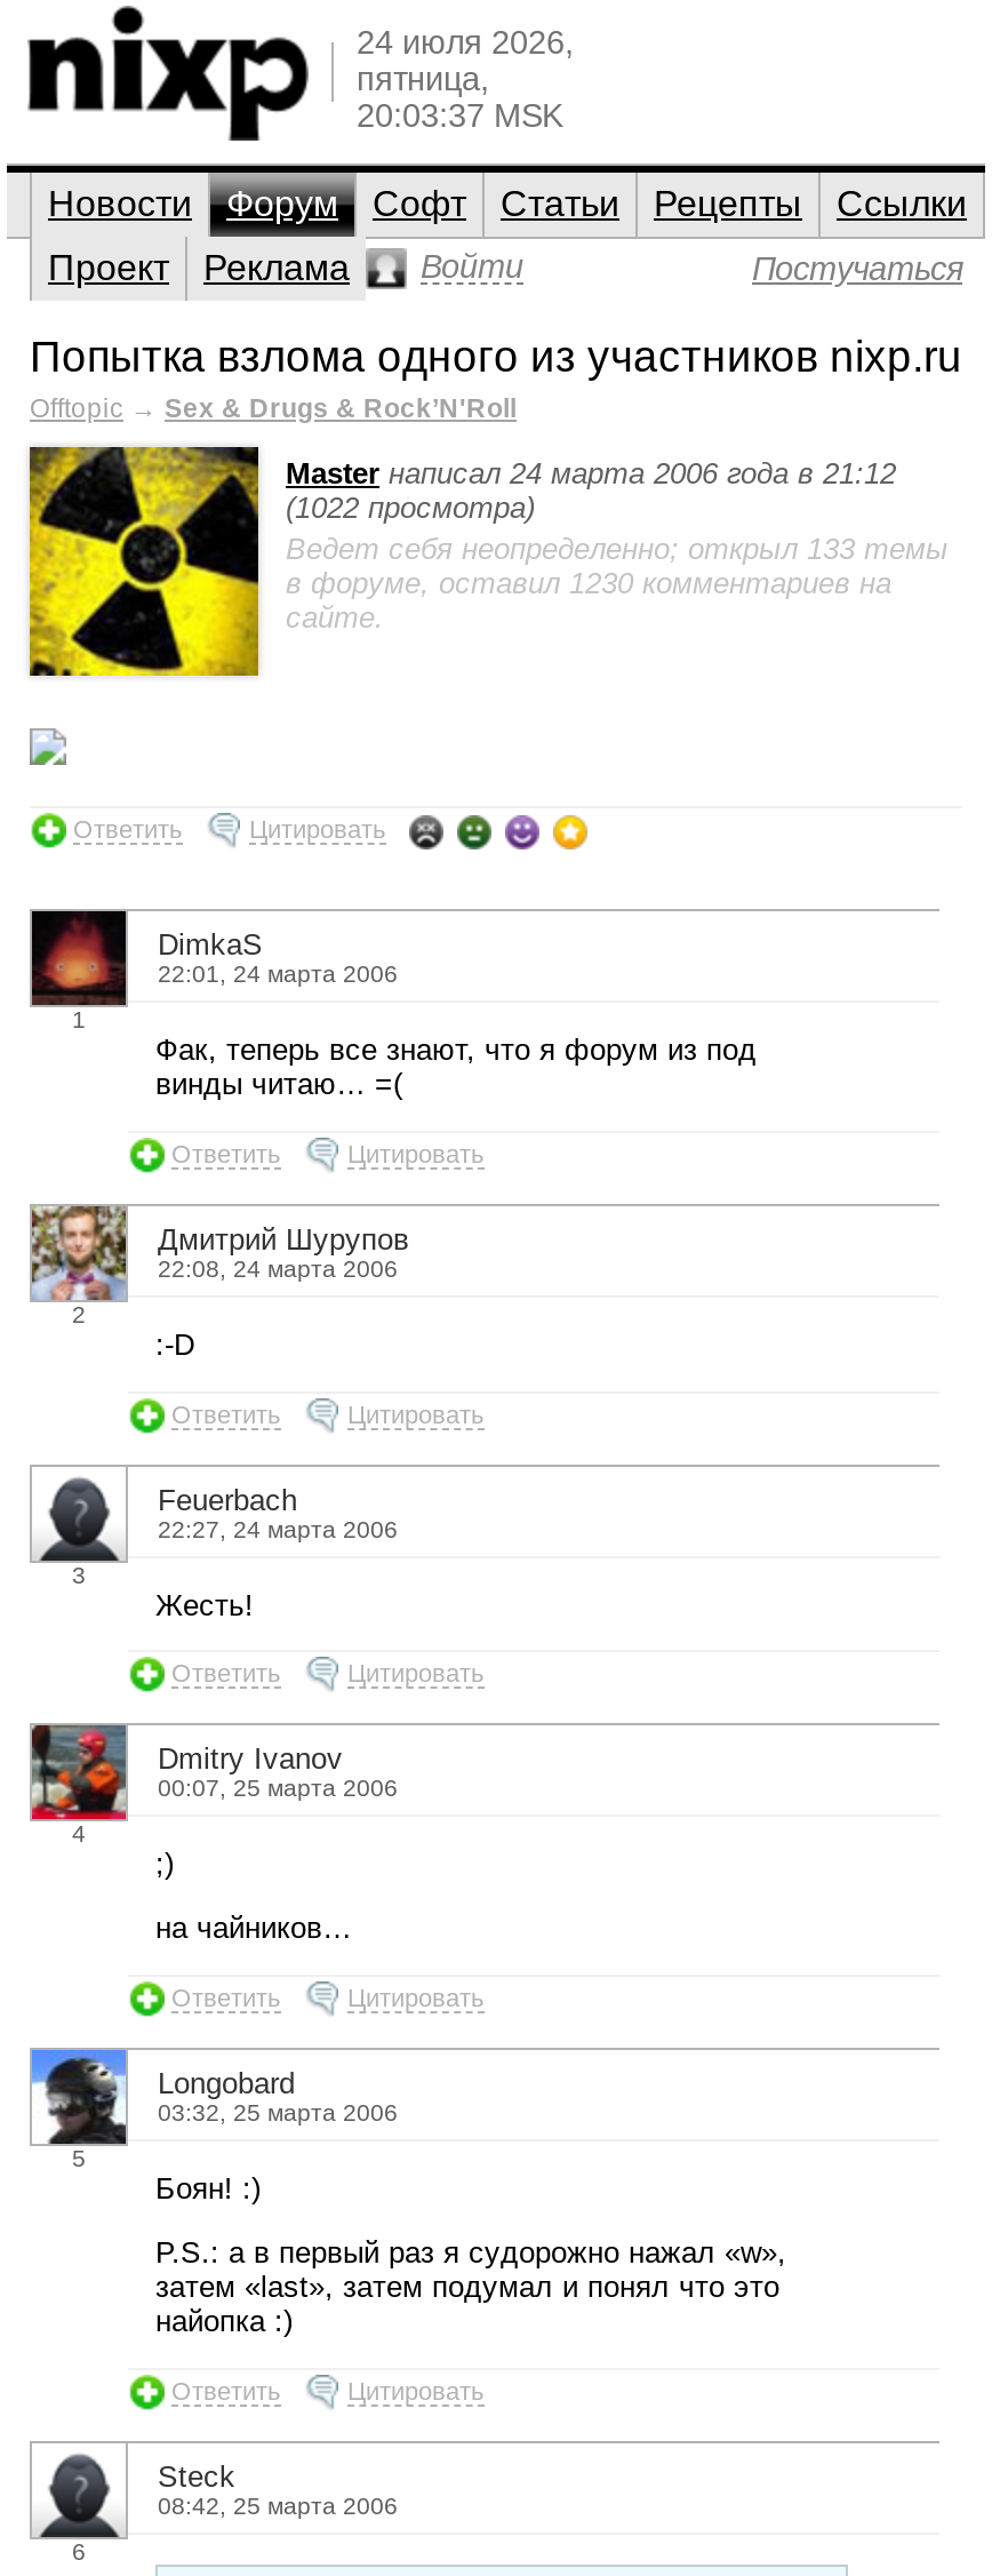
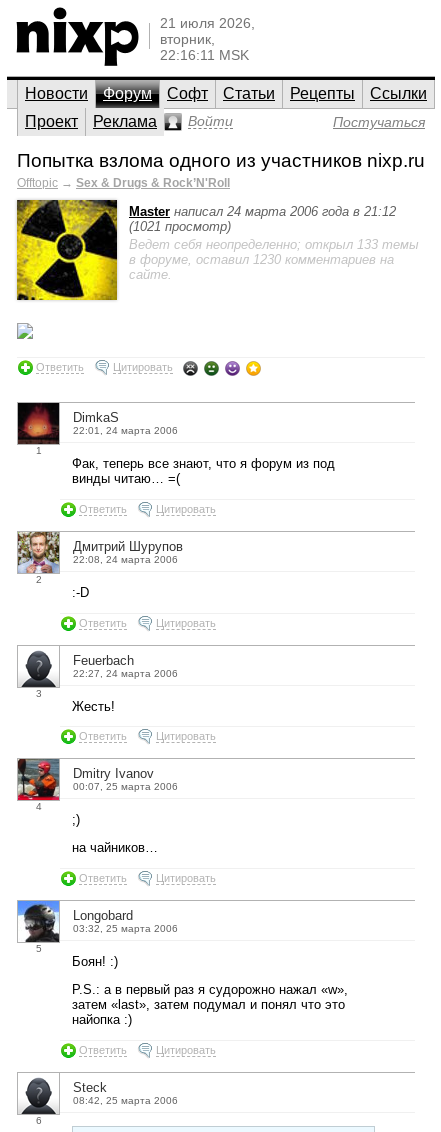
- 24 июля 2026,
- пятница,
- 20:03:37 MSK
+ 21 июля 2026,
+ вторник,
+ 22:16:11 MSK

- (1022 просмотра)
+ (1021 просмотр)
